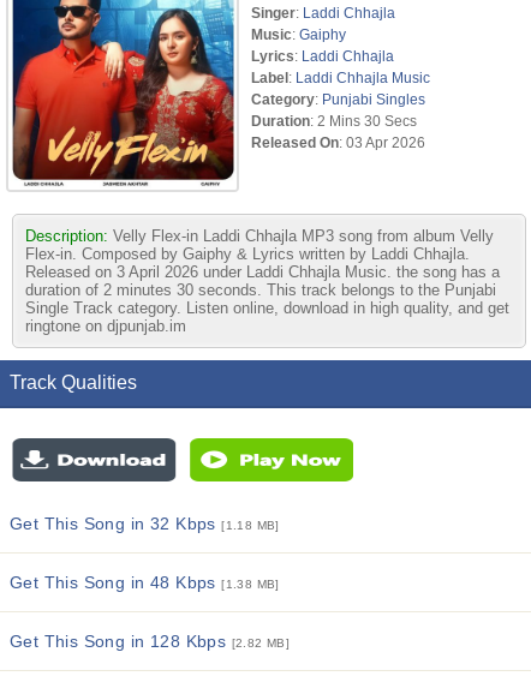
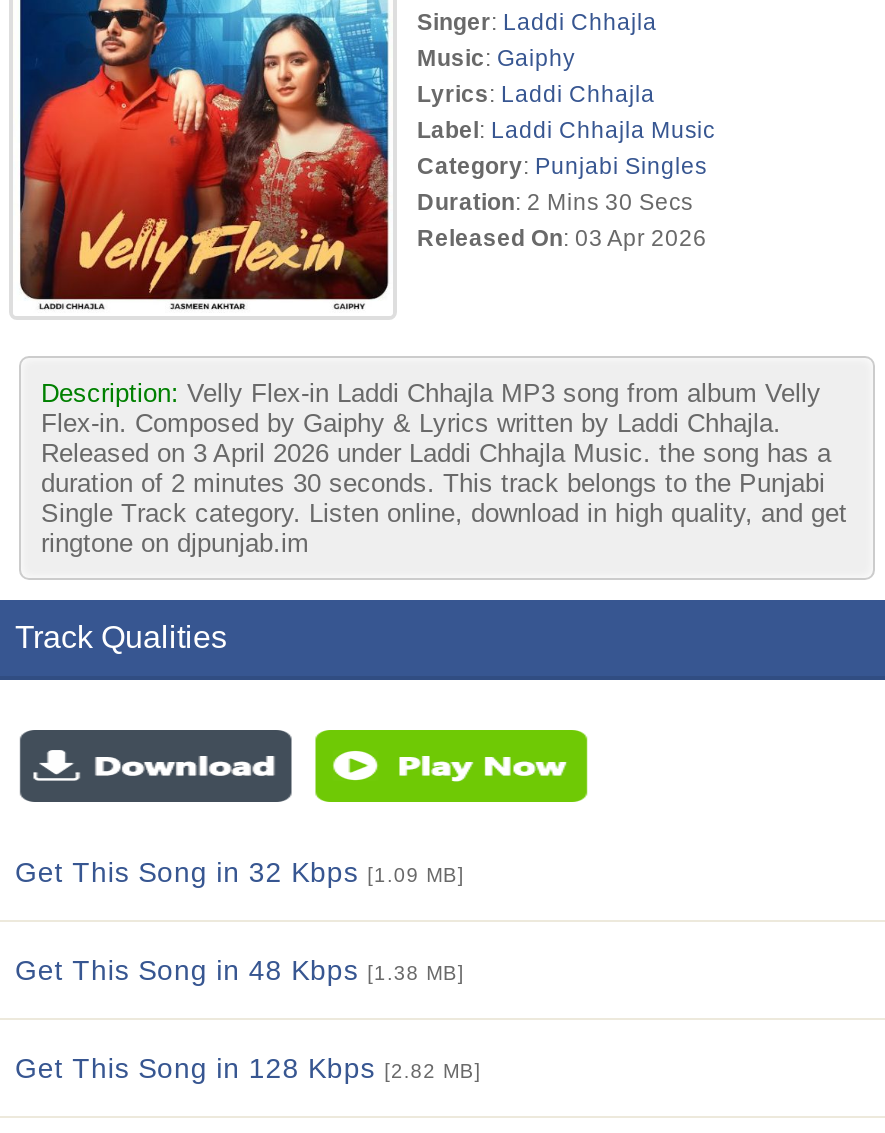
- Get This Song in 32 Kbps [1.18 MB]
+ Get This Song in 32 Kbps [1.09 MB]
